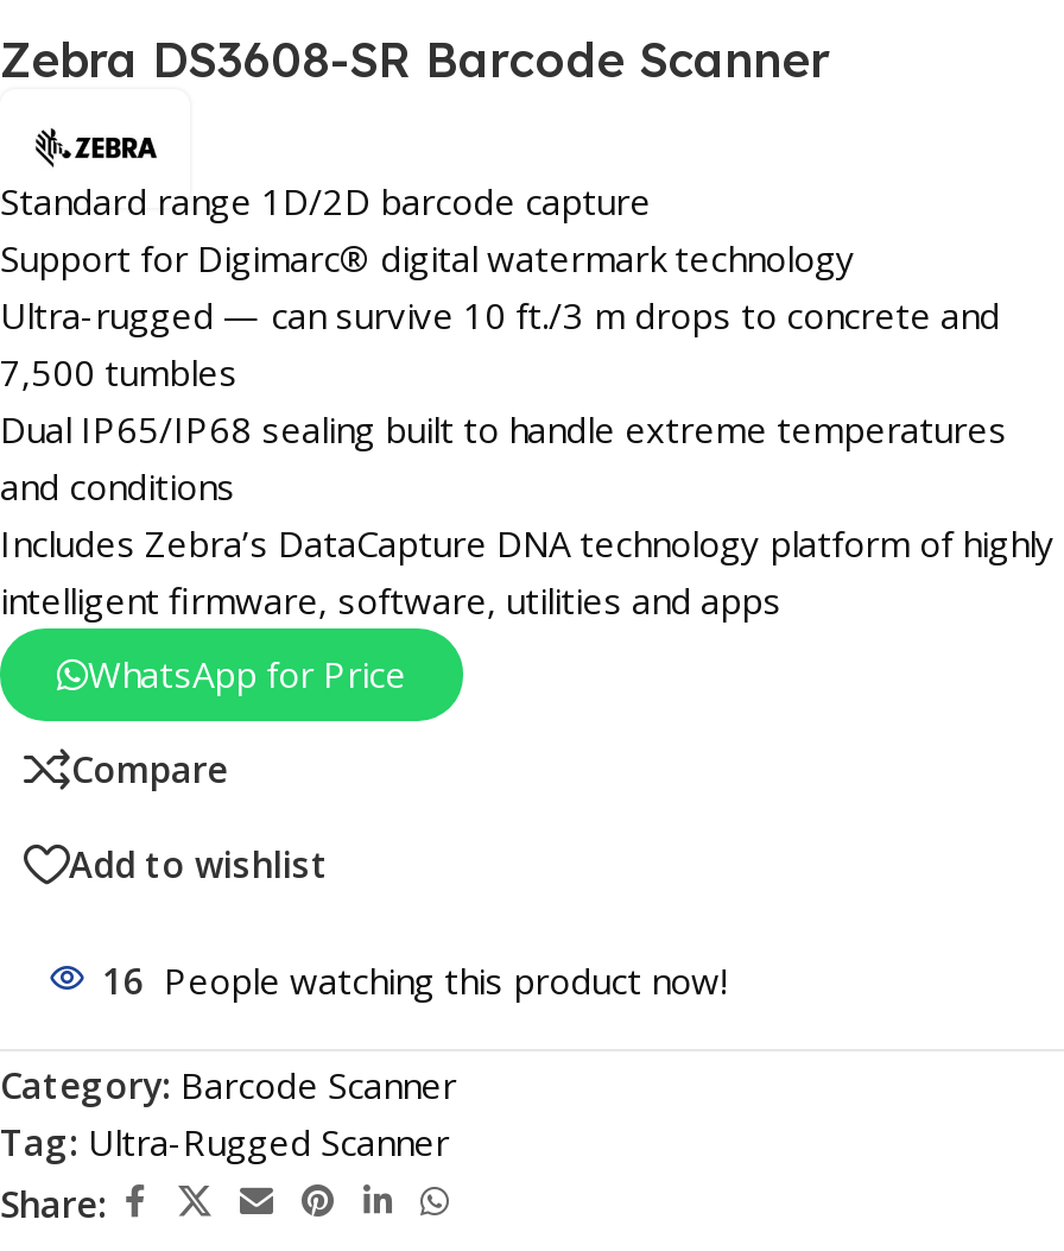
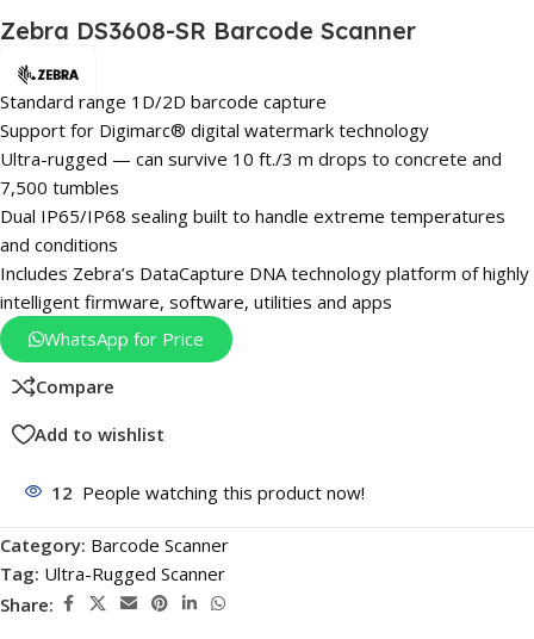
- 16 People watching this product now!
+ 12 People watching this product now!
